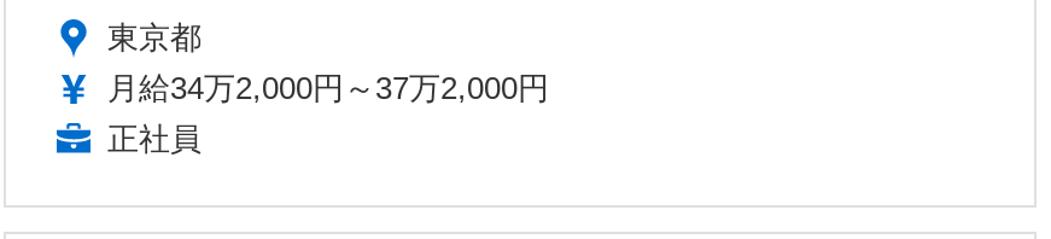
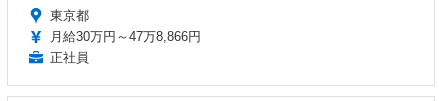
- 月給34万2,000円～37万2,000円
+ 月給30万円～47万8,866円
